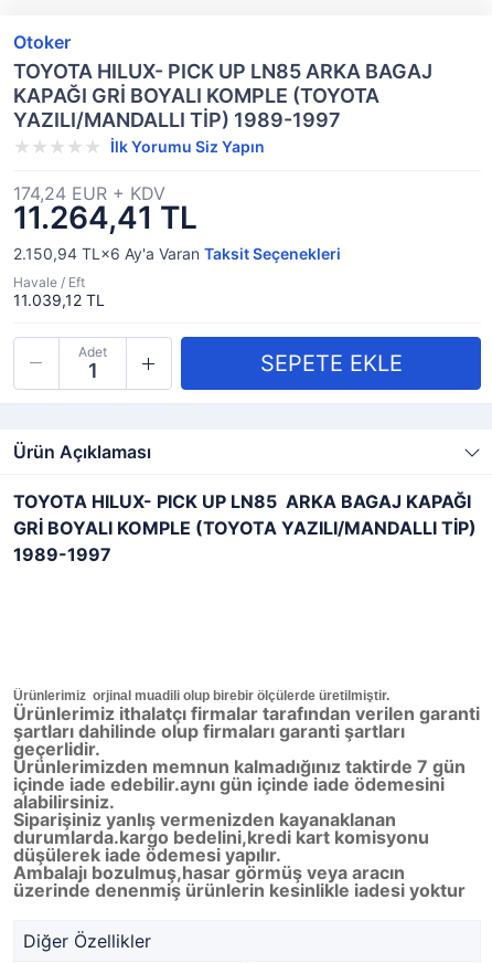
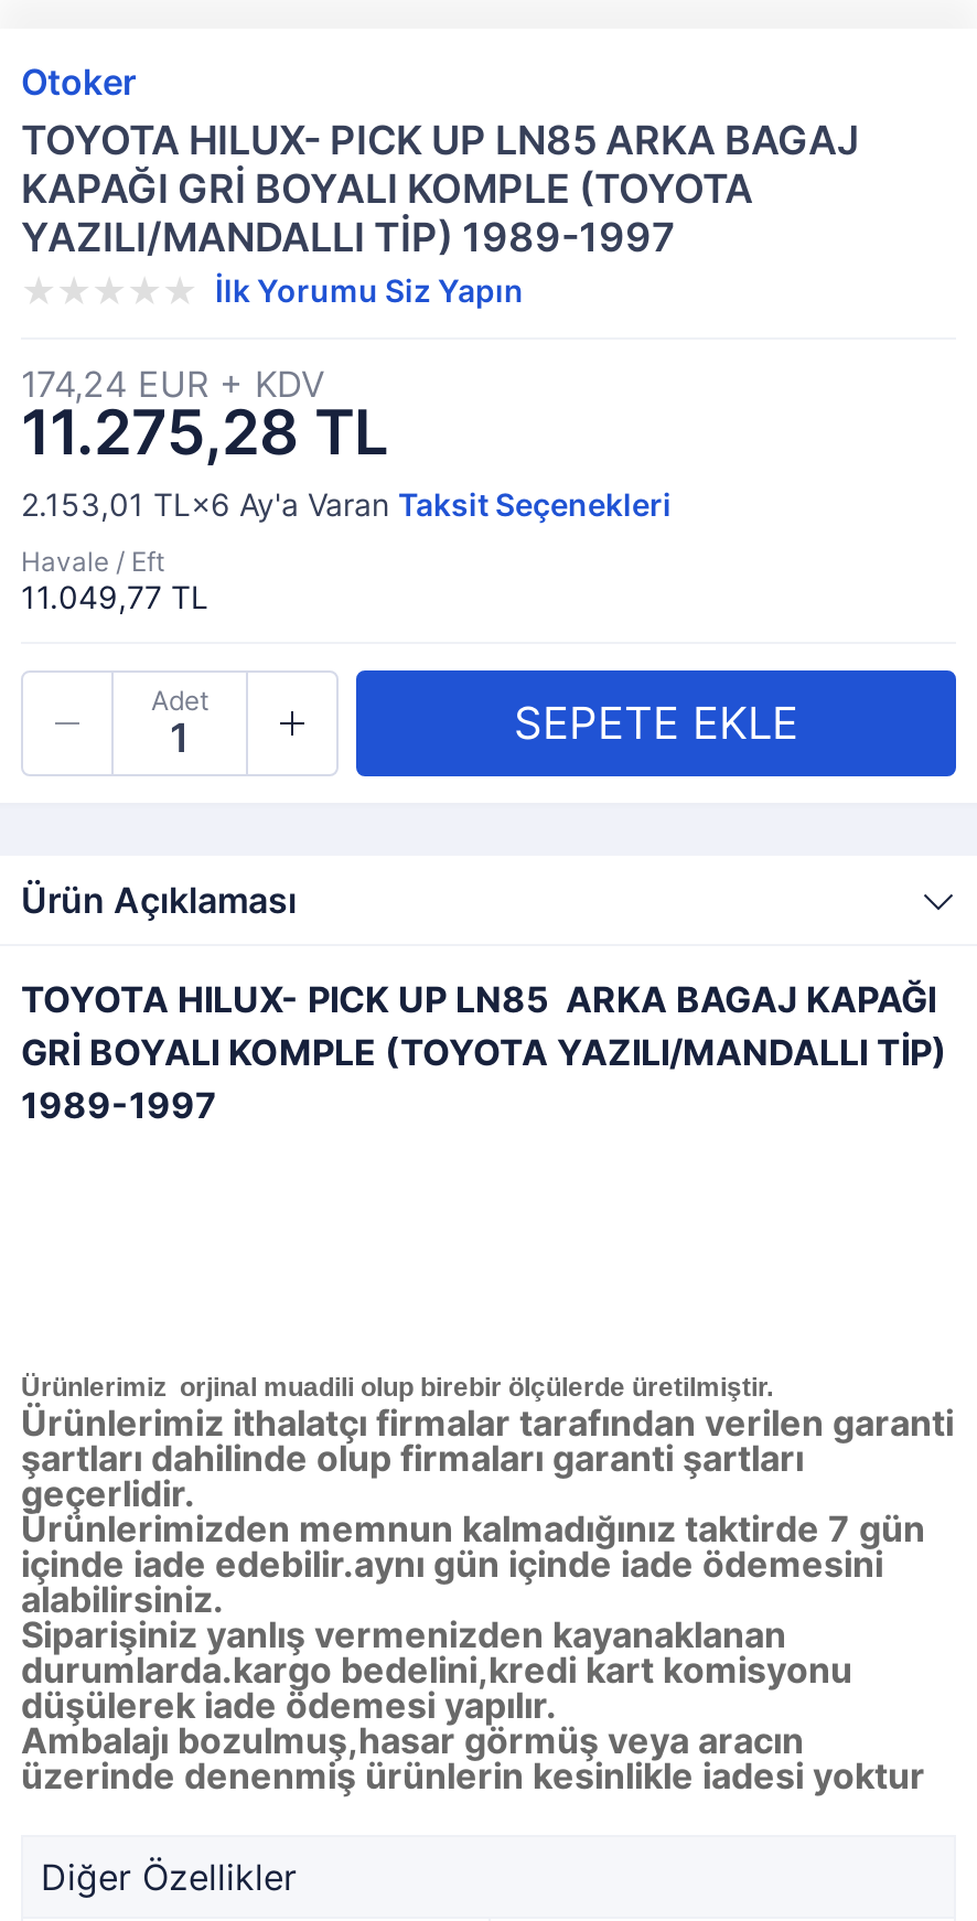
- 11.264,41 TL
+ 11.275,28 TL

- 2.150,94 TL×6 Ay'a Varan Taksit Seçenekleri
+ 2.153,01 TL×6 Ay'a Varan Taksit Seçenekleri

- 11.039,12 TL
+ 11.049,77 TL
